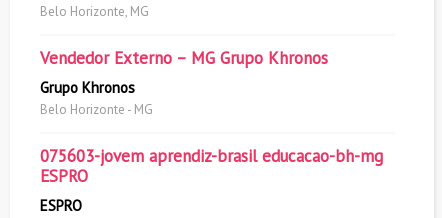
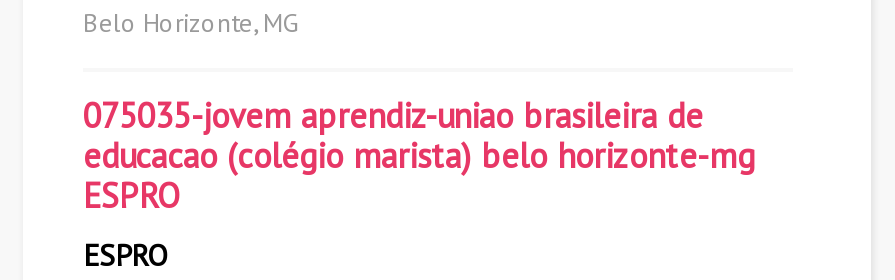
- Vendedor Externo – MG Grupo Khronos
- Grupo Khronos
- Belo Horizonte - MG
- 075603-jovem aprendiz-brasil educacao-bh-mg
+ 075035-jovem aprendiz-uniao brasileira de
+ educacao (colégio marista) belo horizonte-mg
